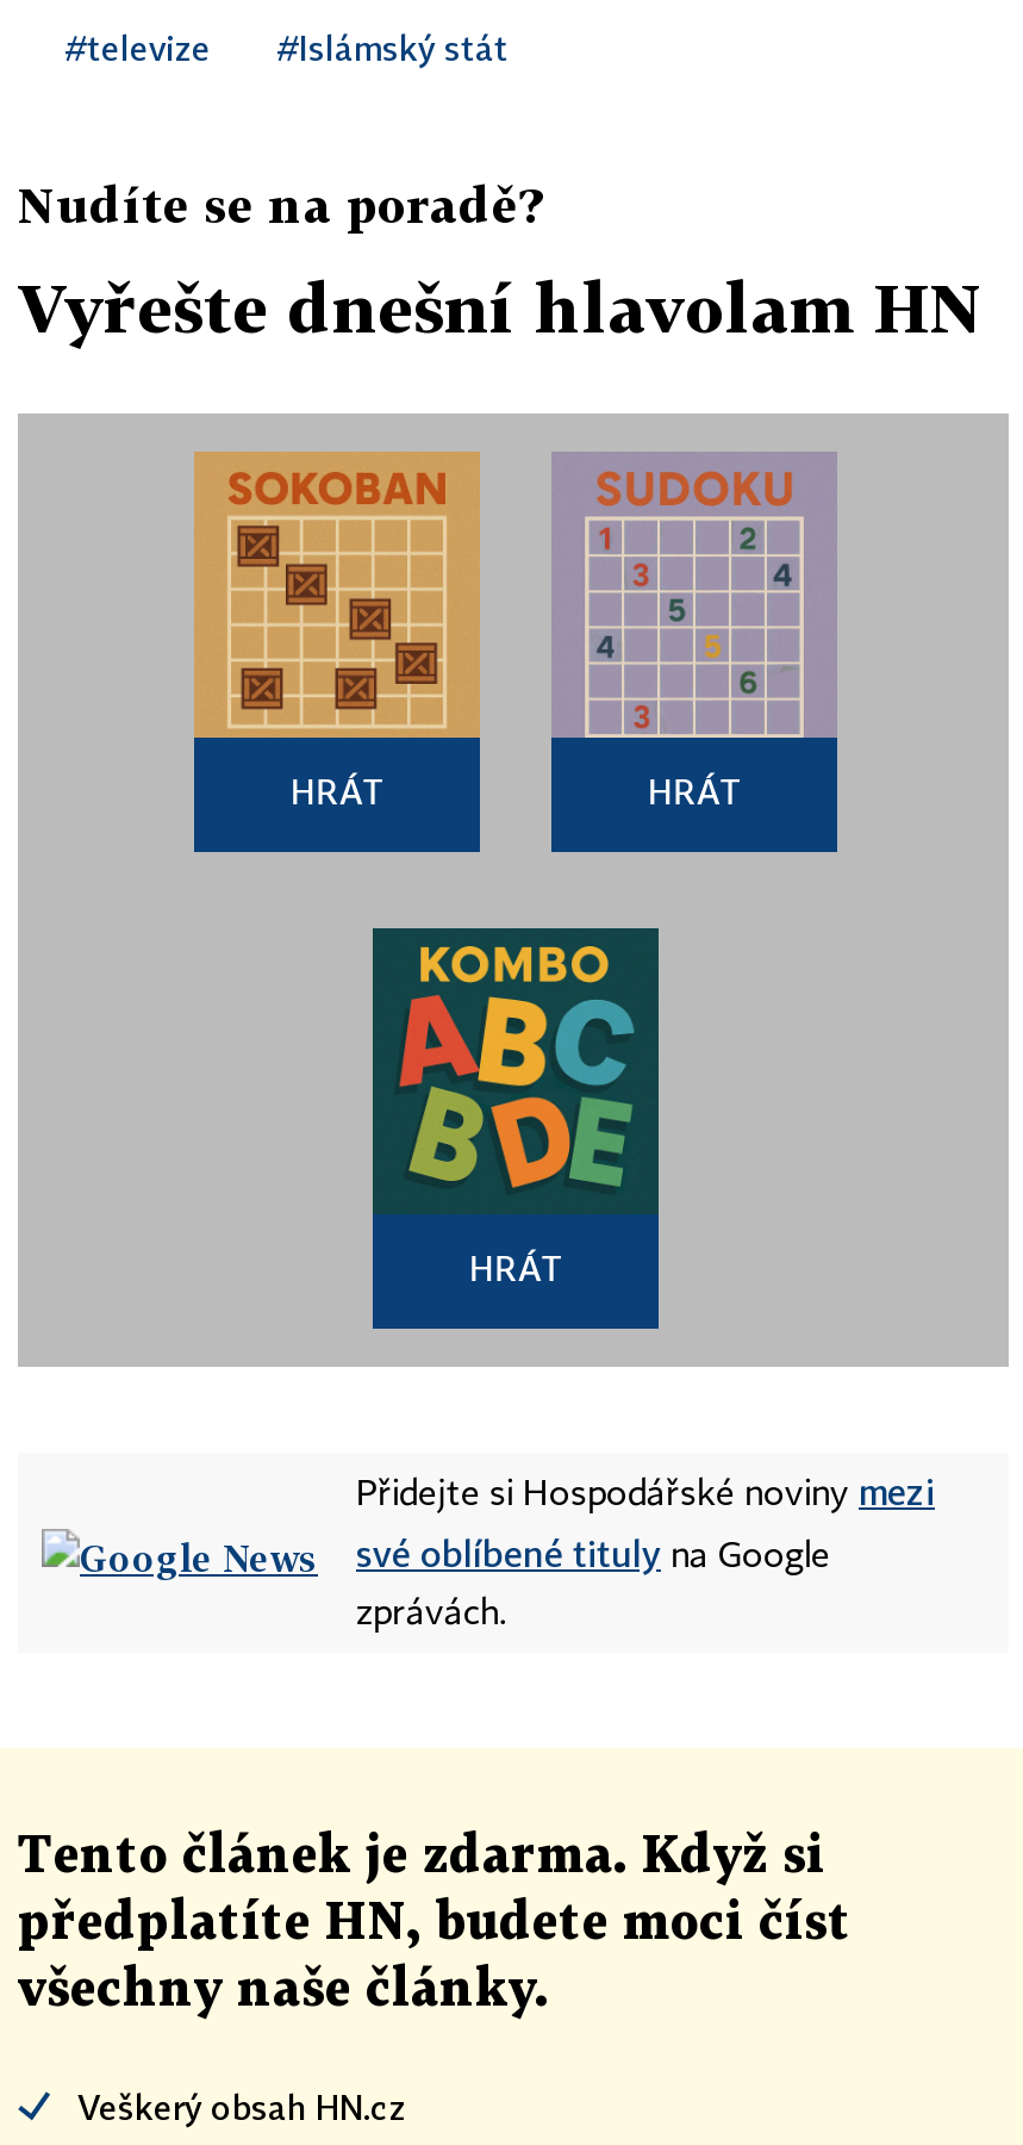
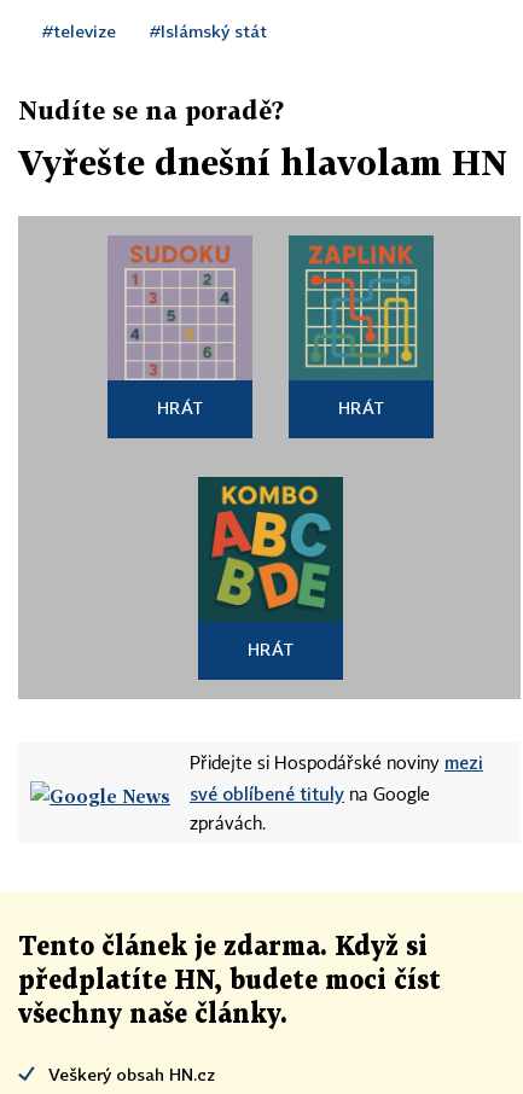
- [image]
+ [image]

- [image]
+ [image]
